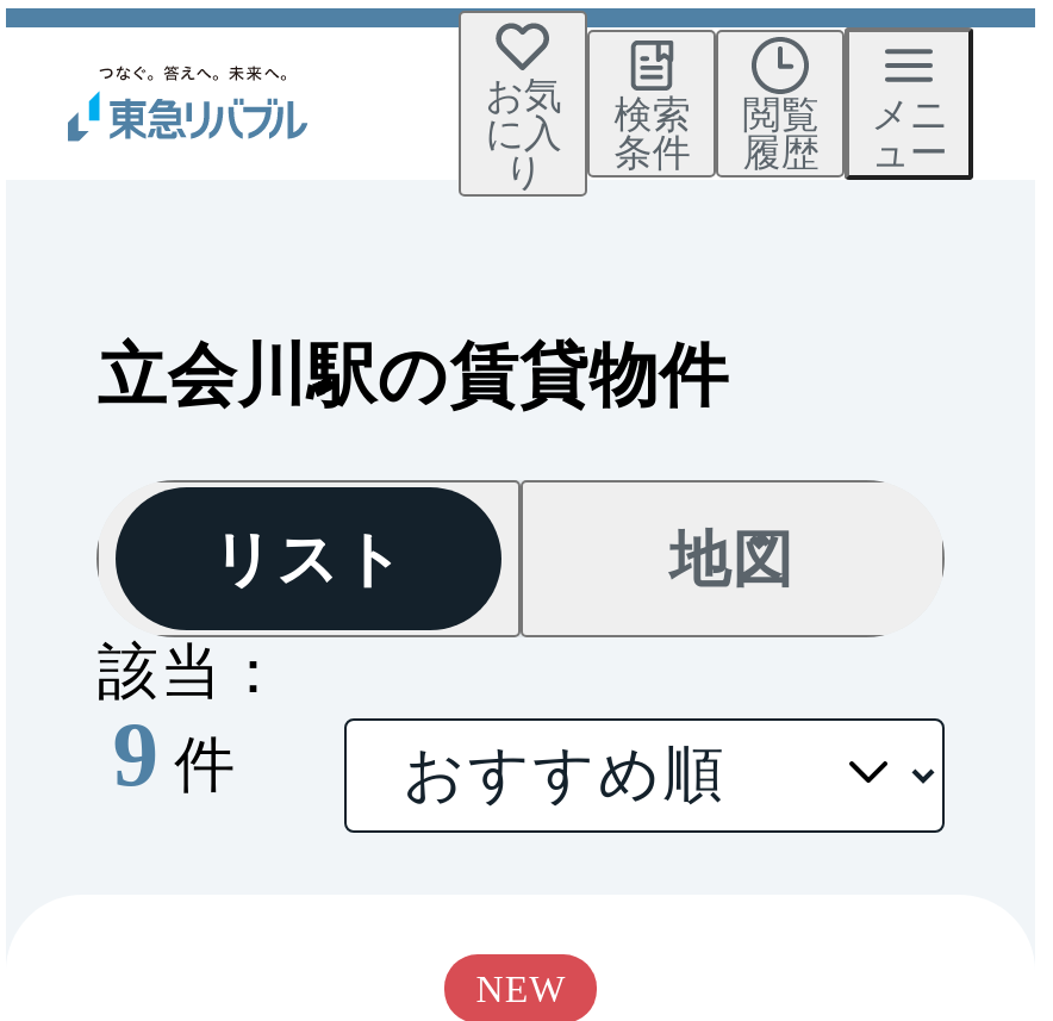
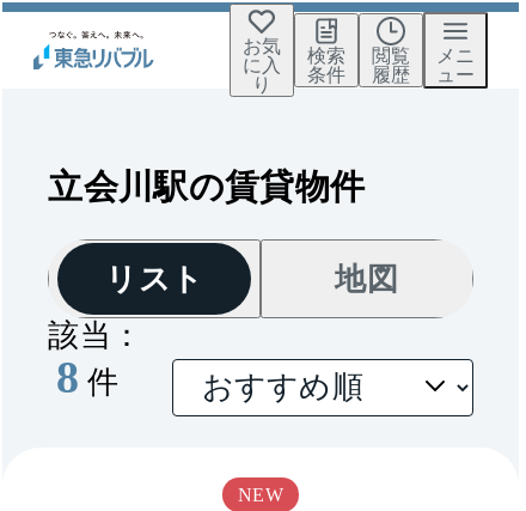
- 9 件
+ 8 件
